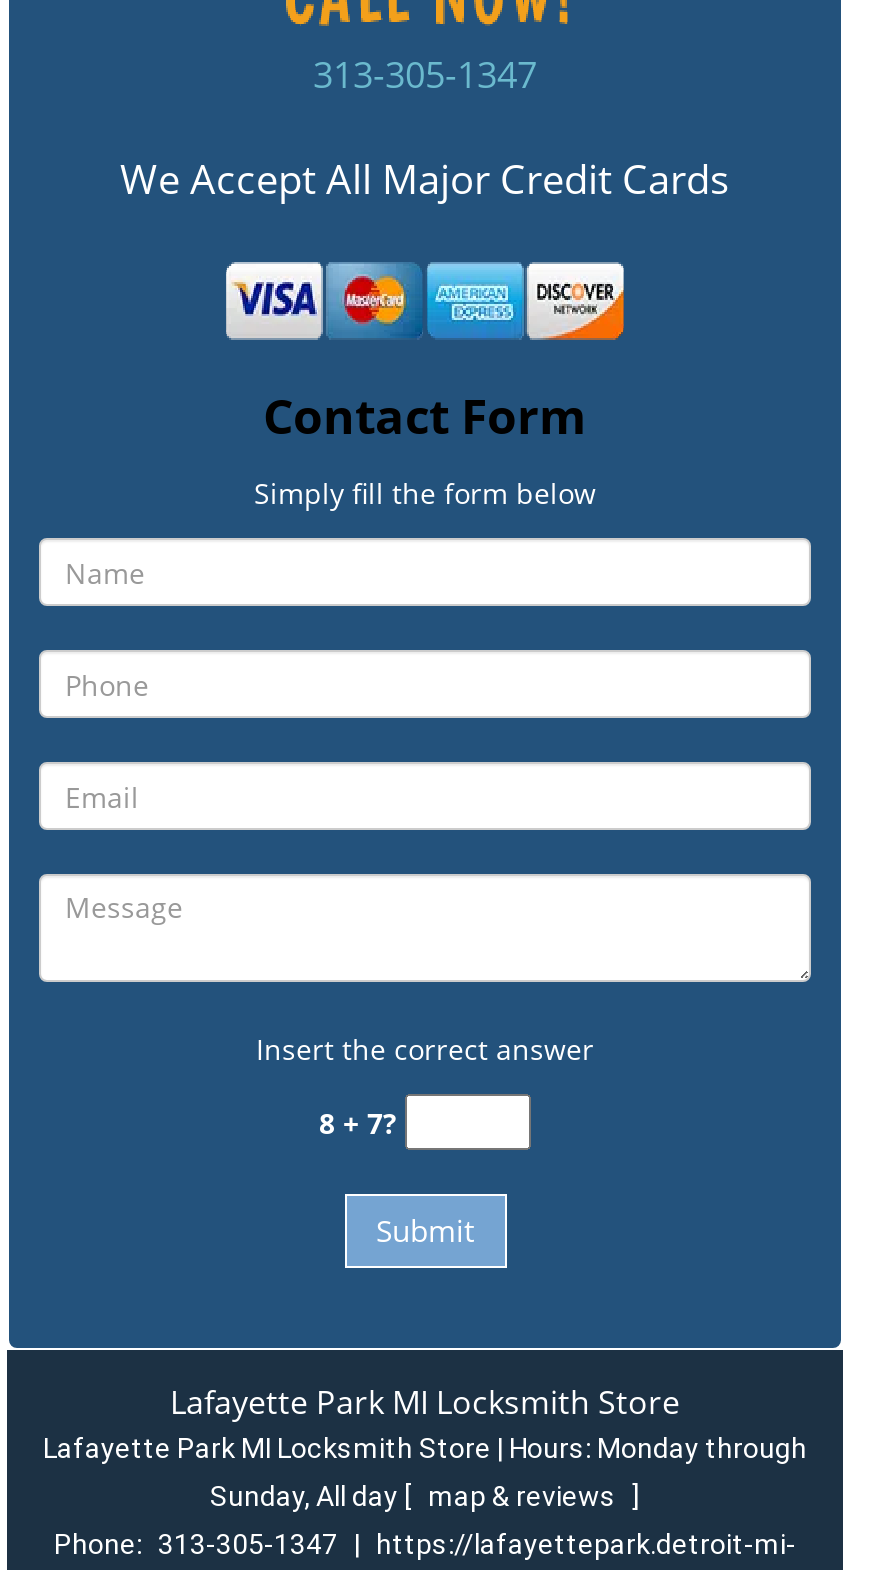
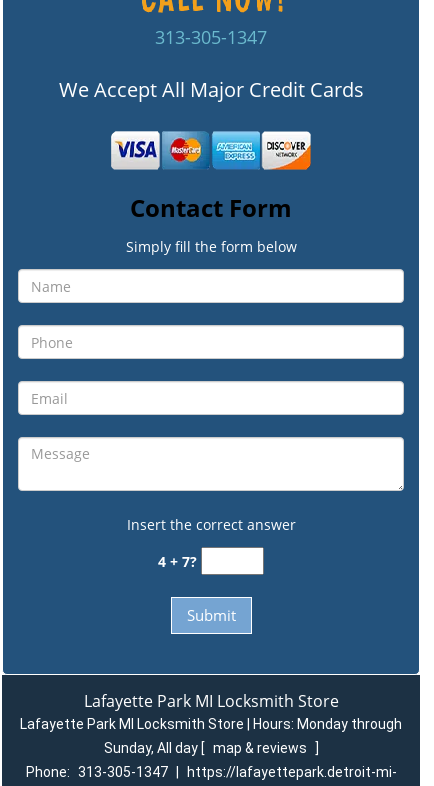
- 8 + 7?
+ 4 + 7?
